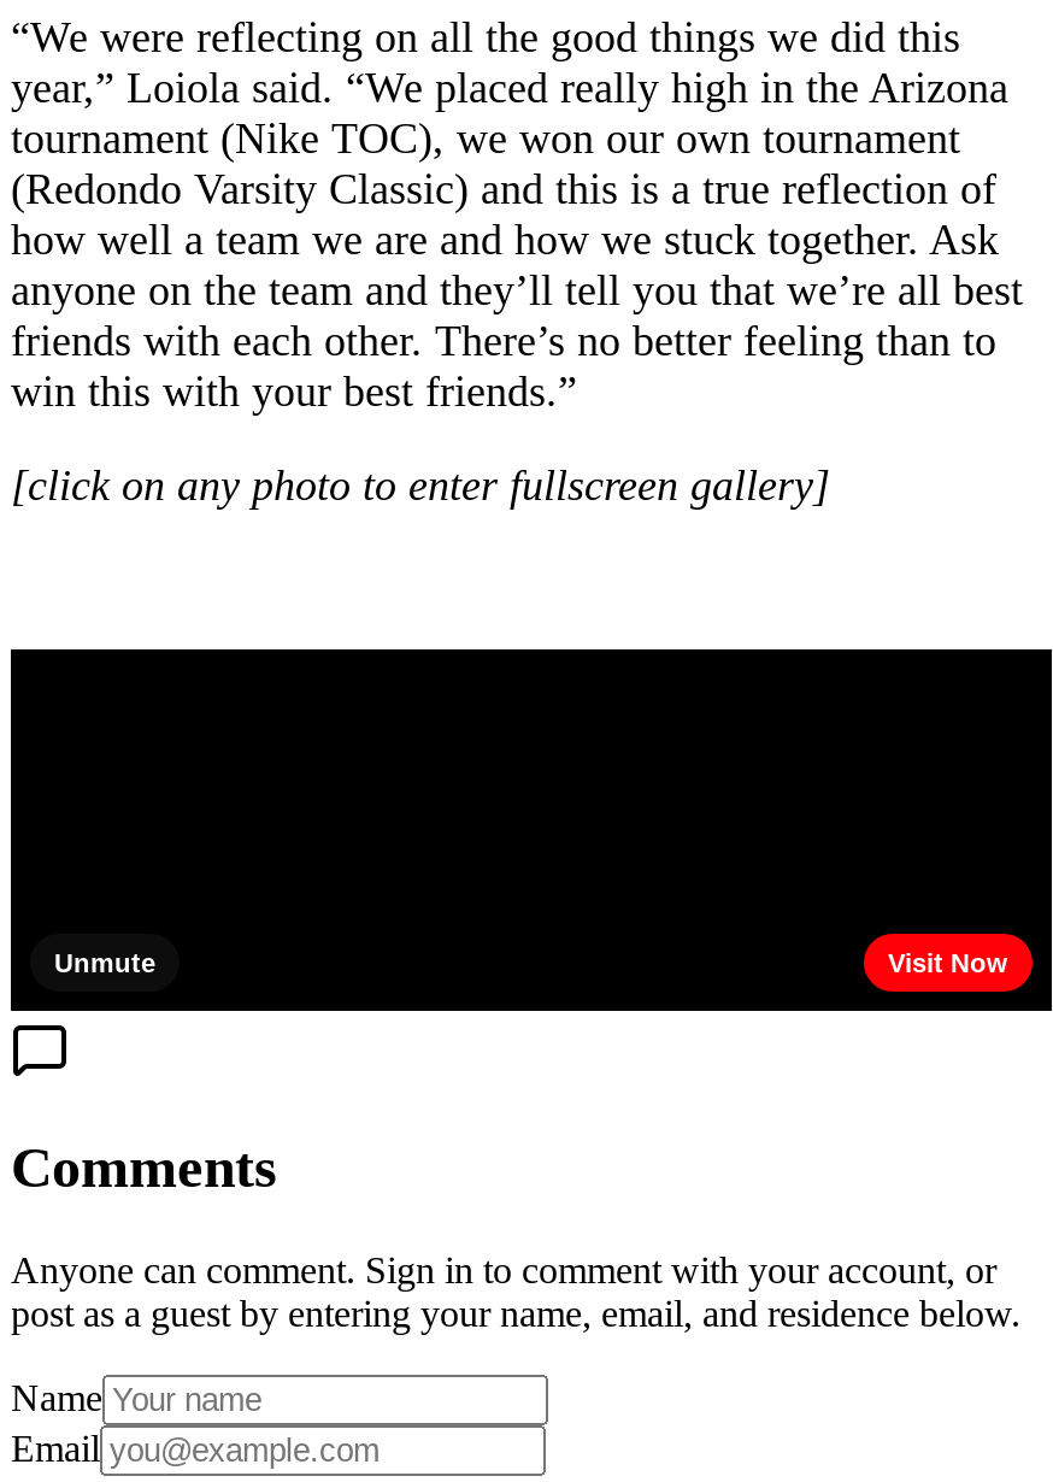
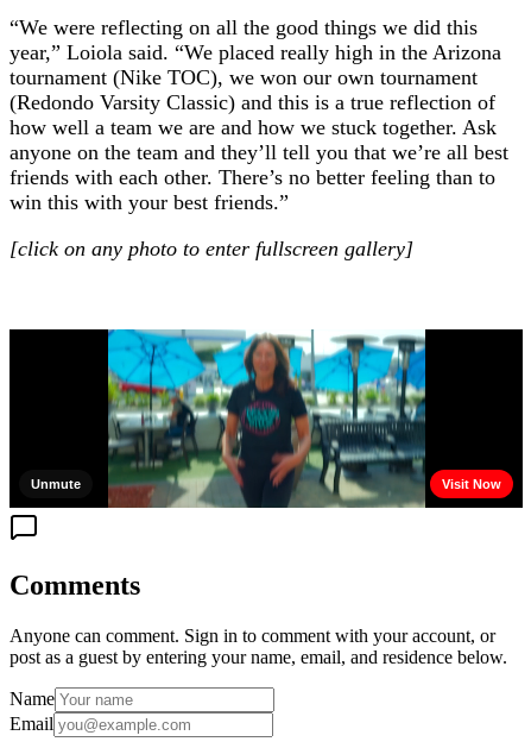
+ [image]
